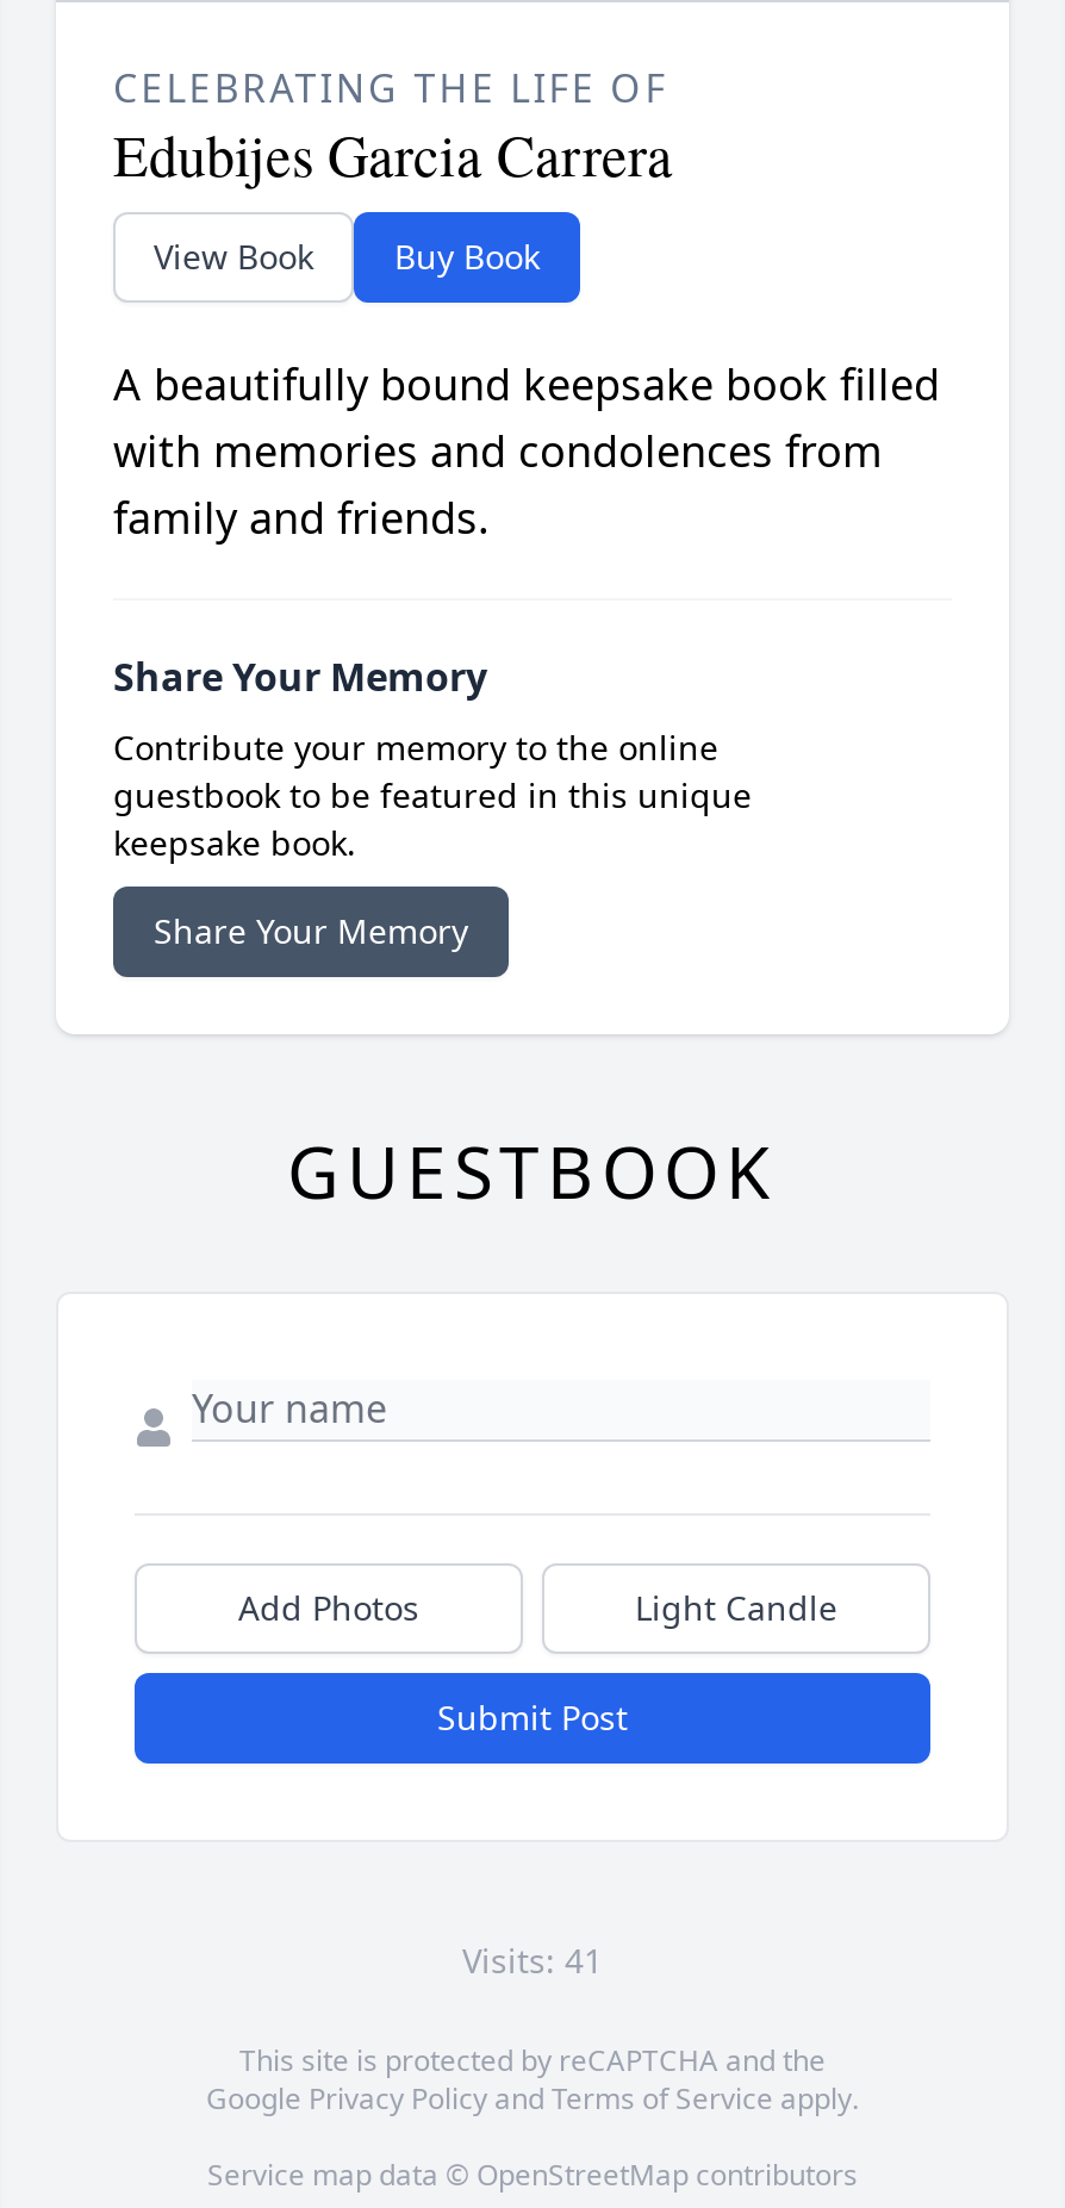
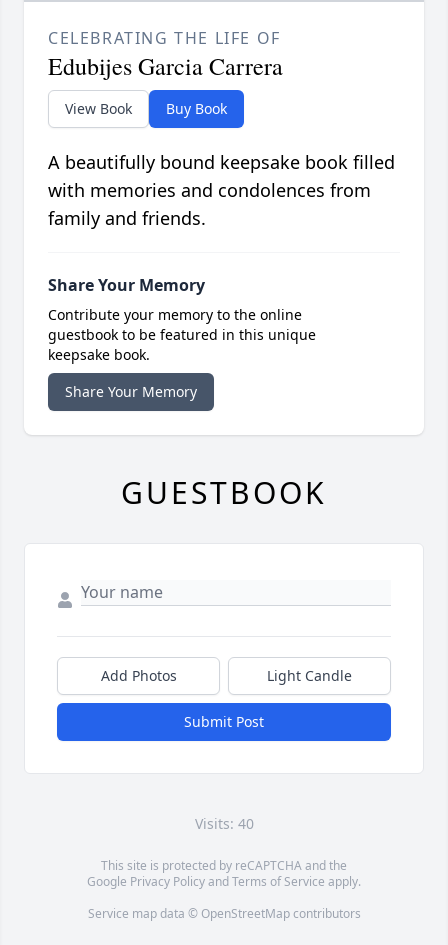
- Visits: 41
+ Visits: 40
